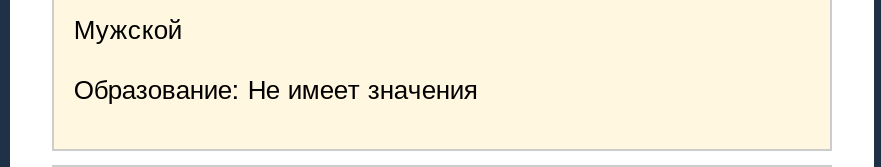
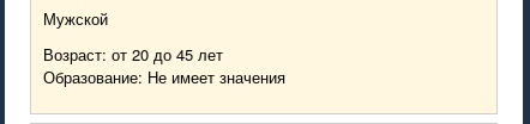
+ Возраст: от 20 до 45 лет
